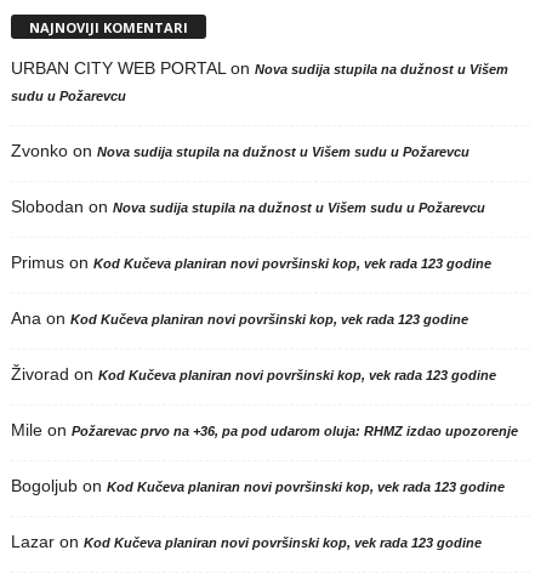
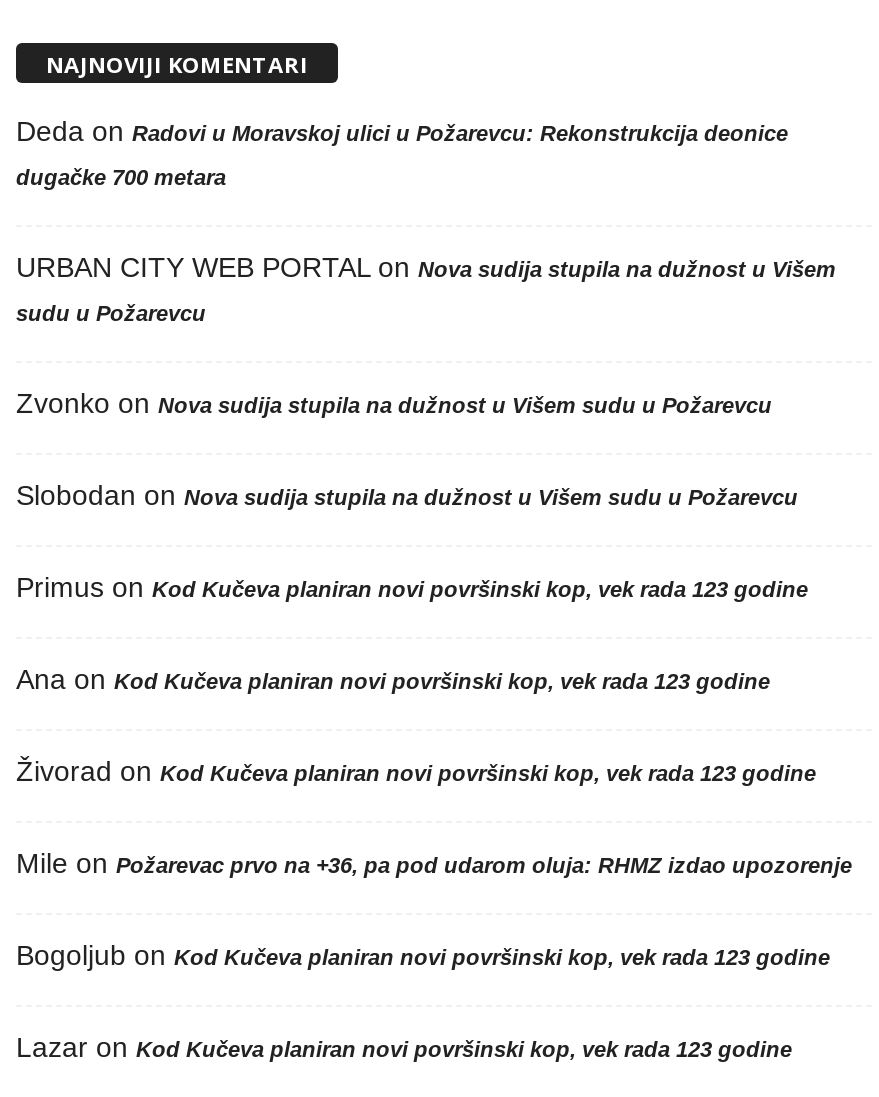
+ Deda on Radovi u Moravskoj ulici u Požarevcu: Rekonstrukcija deonice
+ dugačke 700 metara
